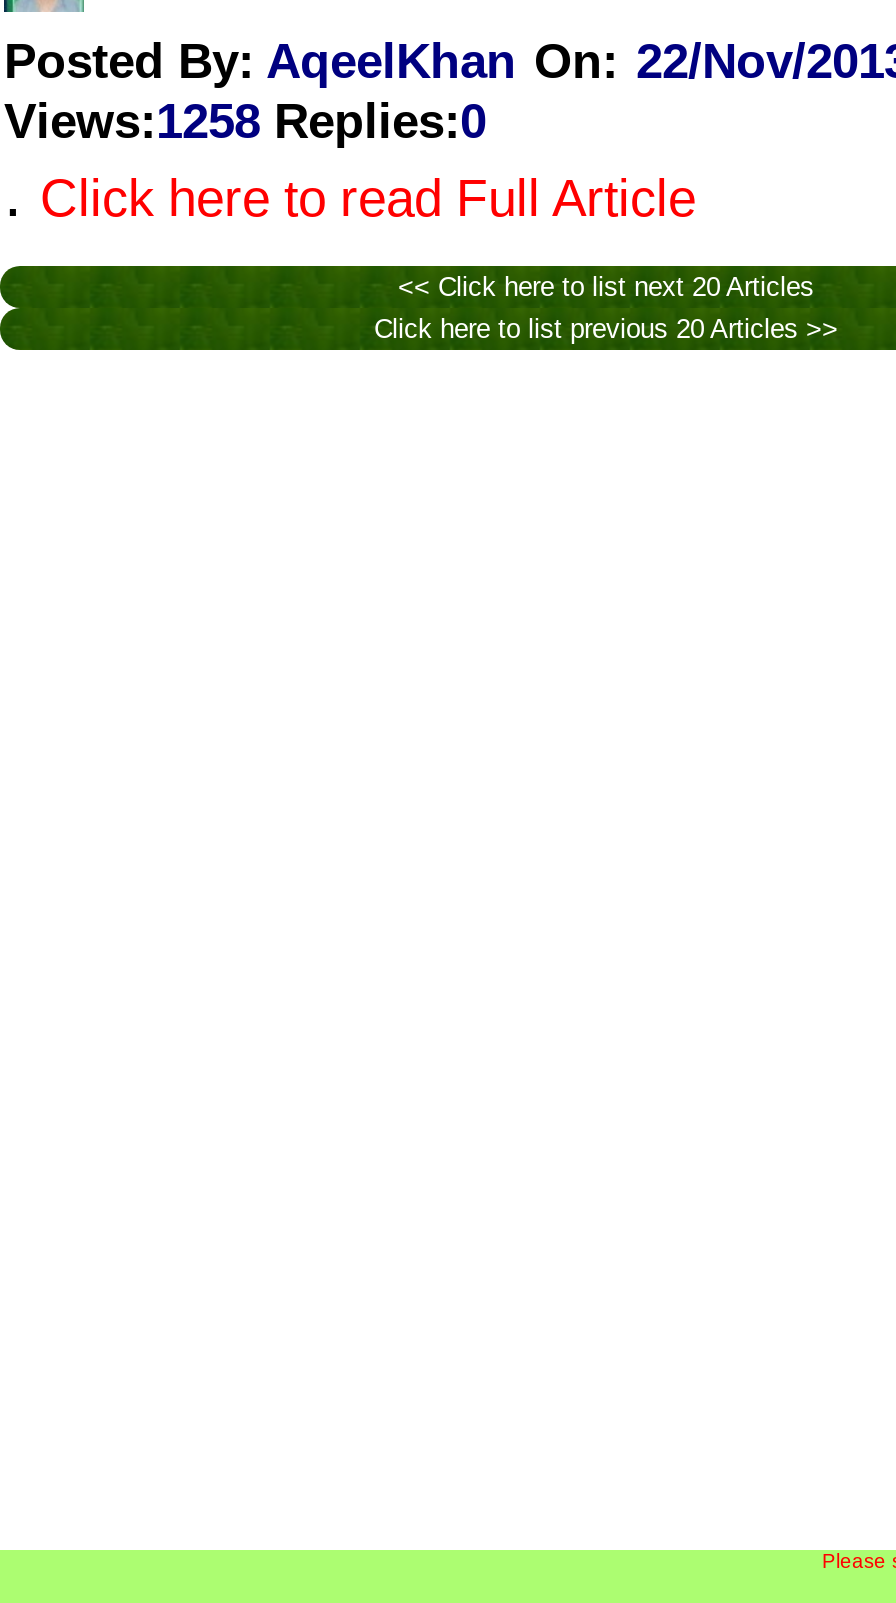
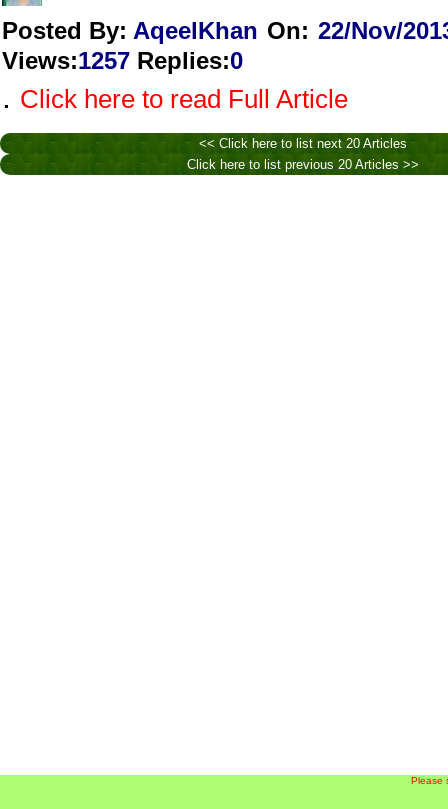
- Views:1258 Replies:0
+ Views:1257 Replies:0
